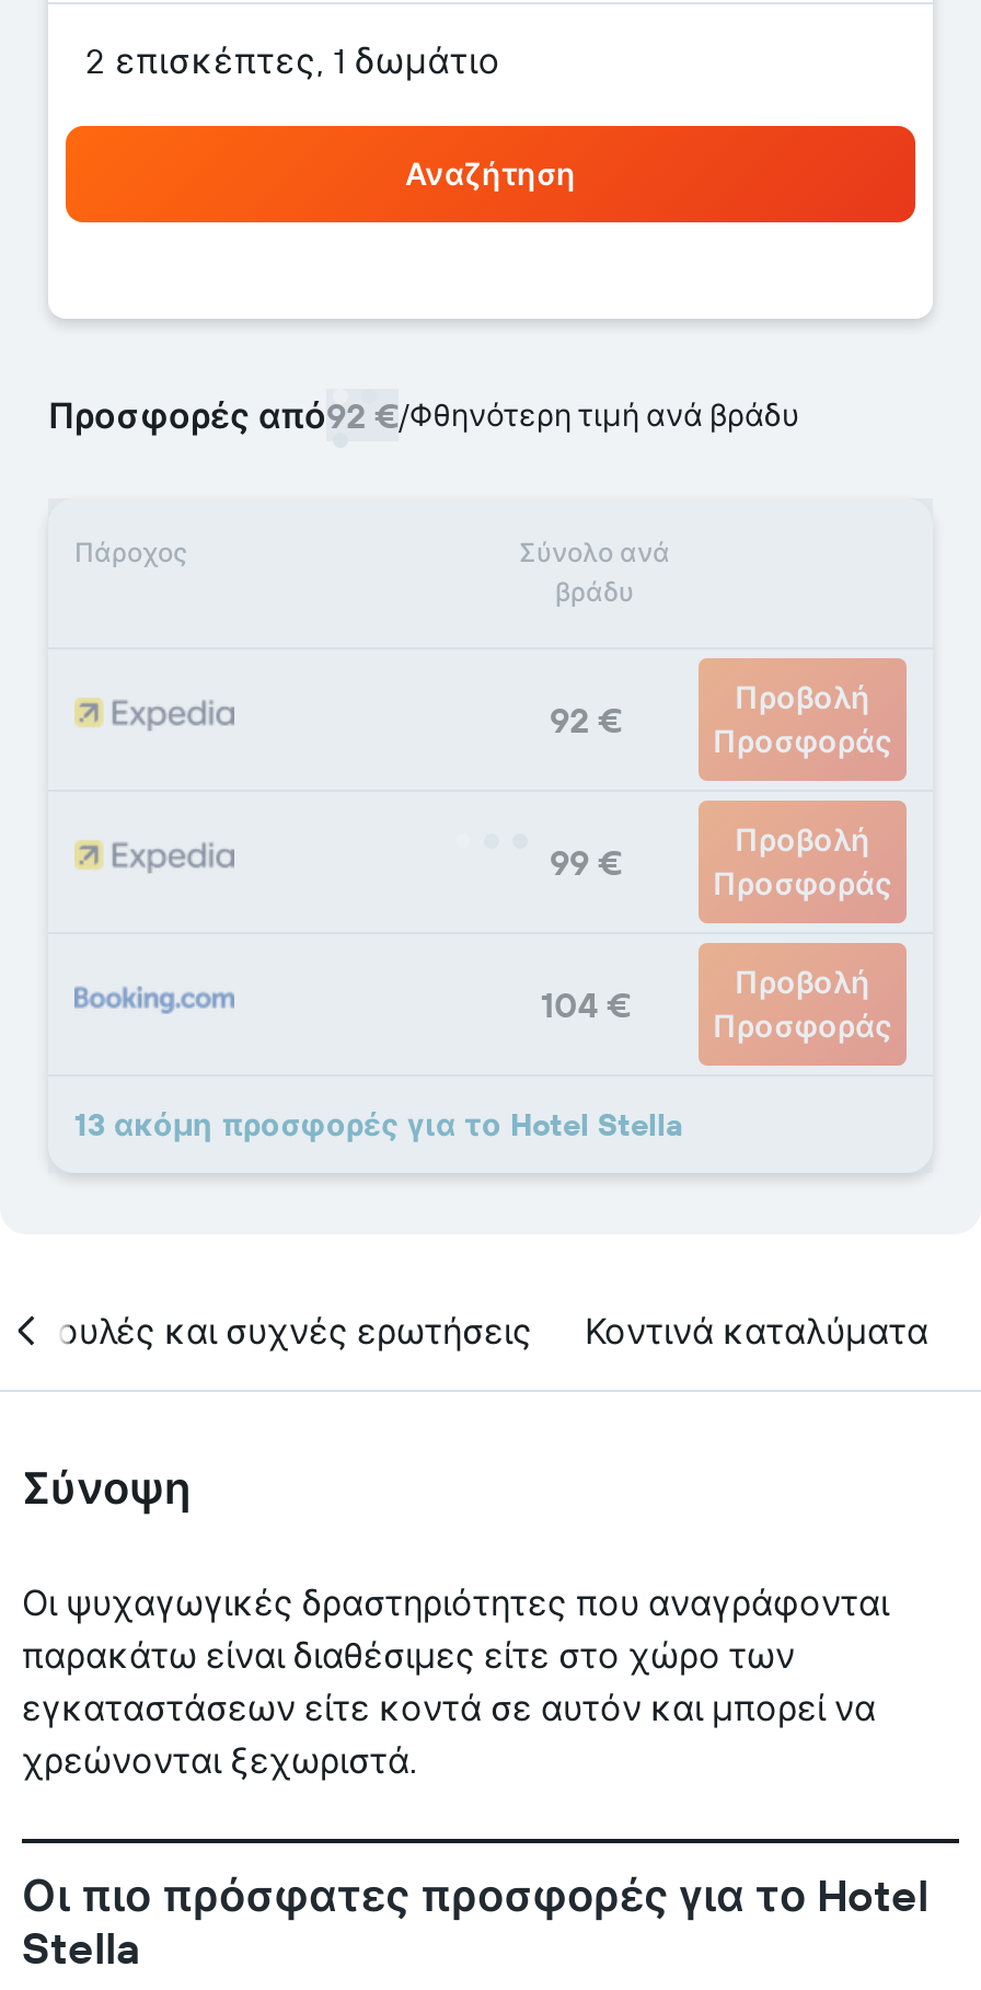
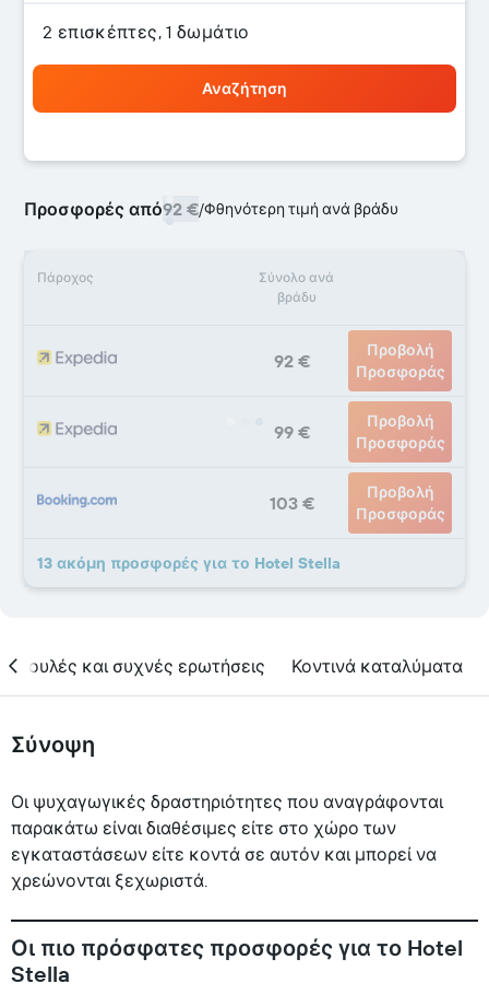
- 104 €
+ 103 €
